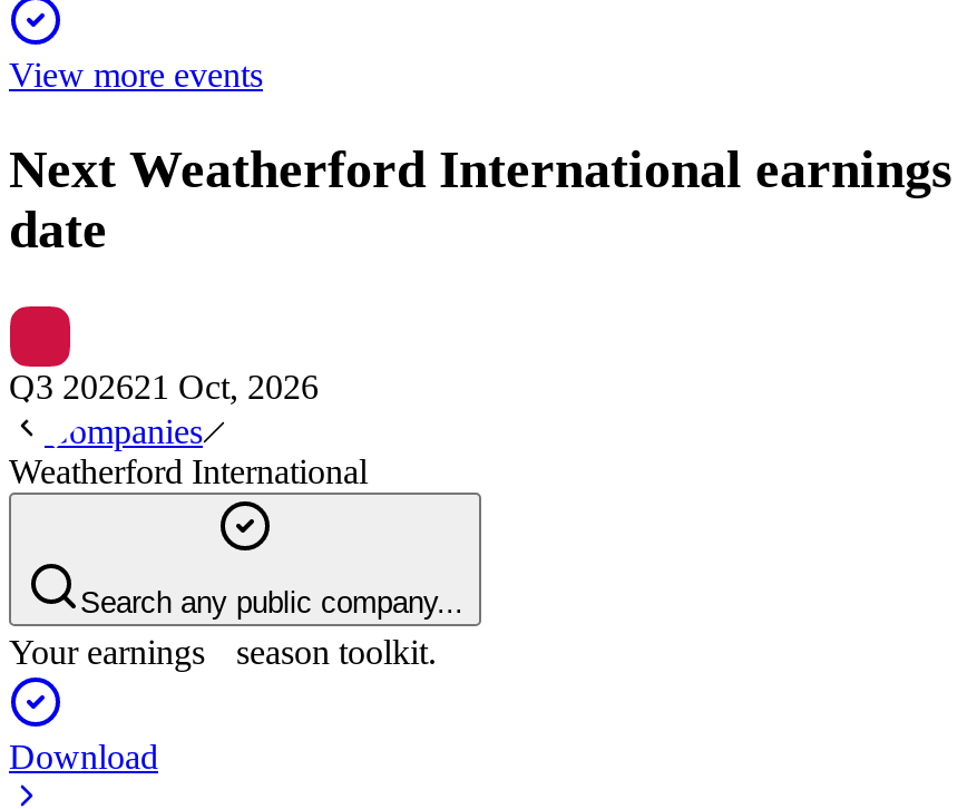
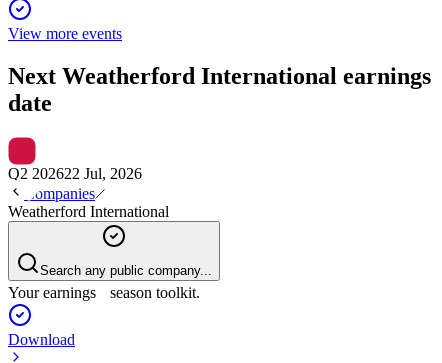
- Q3 202621 Oct, 2026
+ Q2 202622 Jul, 2026
